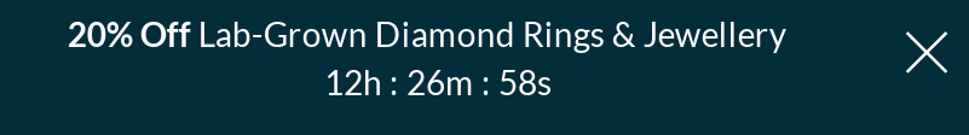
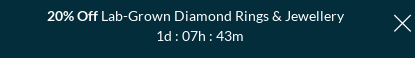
- 12h : 26m : 58s
+ 1d : 07h : 43m
